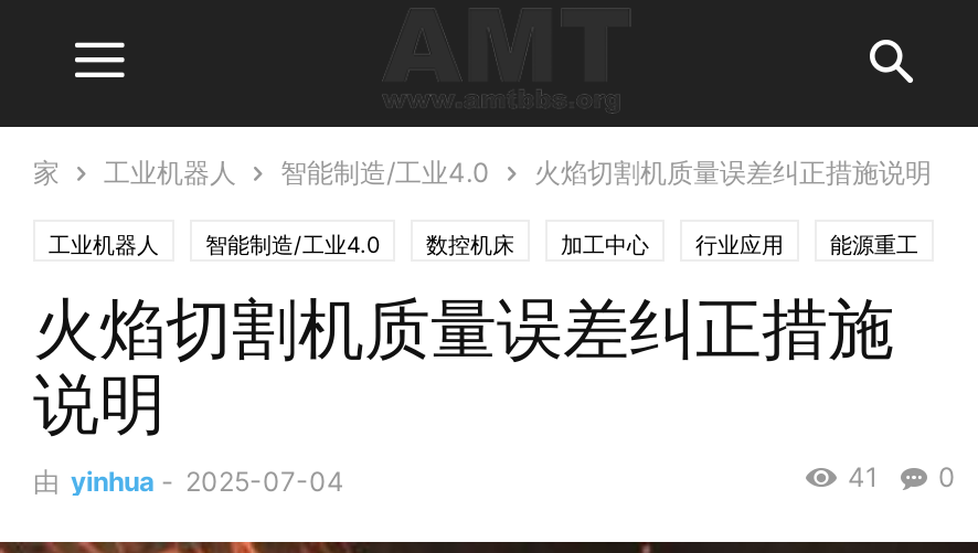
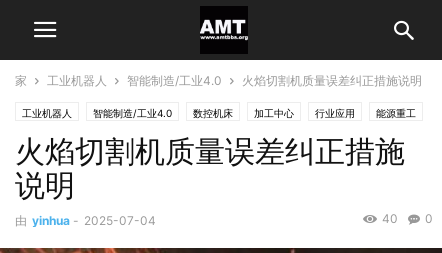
+ [image]

- 41 0
+ 40 0
